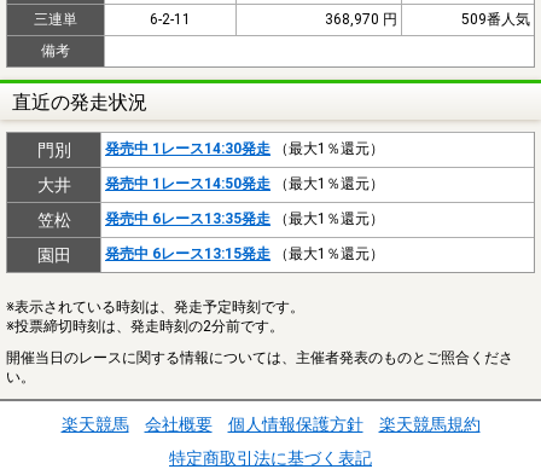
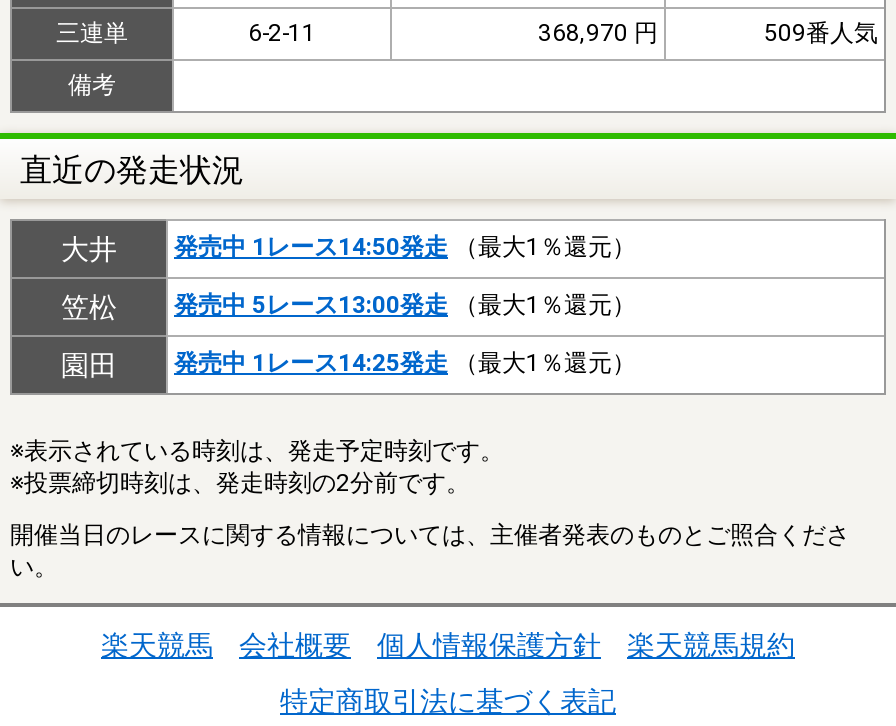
- 門別
- 発売中 1レース14:30発走（最大1％還元）

- 発売中 6レース13:35発走（最大1％還元）
+ 発売中 5レース13:00発走（最大1％還元）

- 発売中 6レース13:15発走（最大1％還元）
+ 発売中 1レース14:25発走（最大1％還元）
